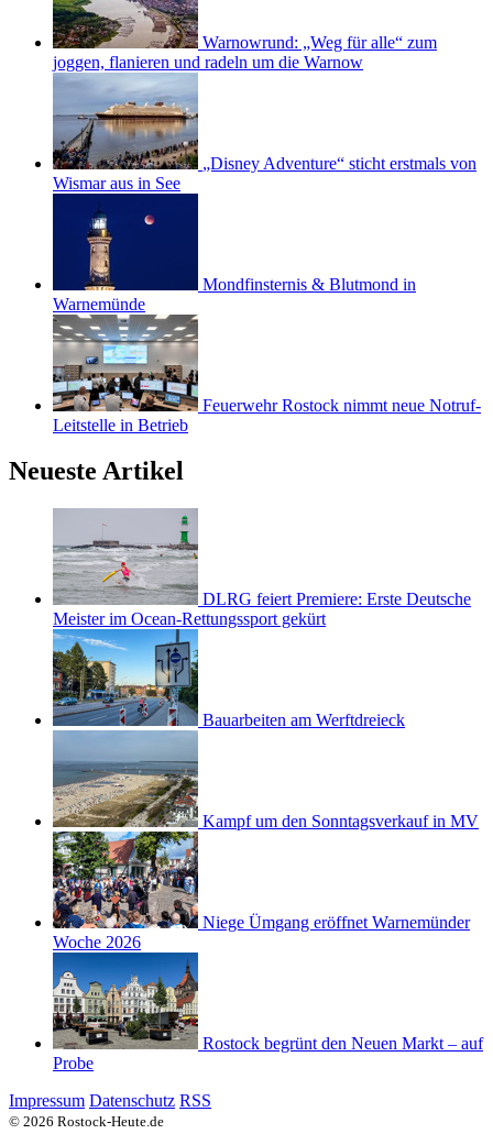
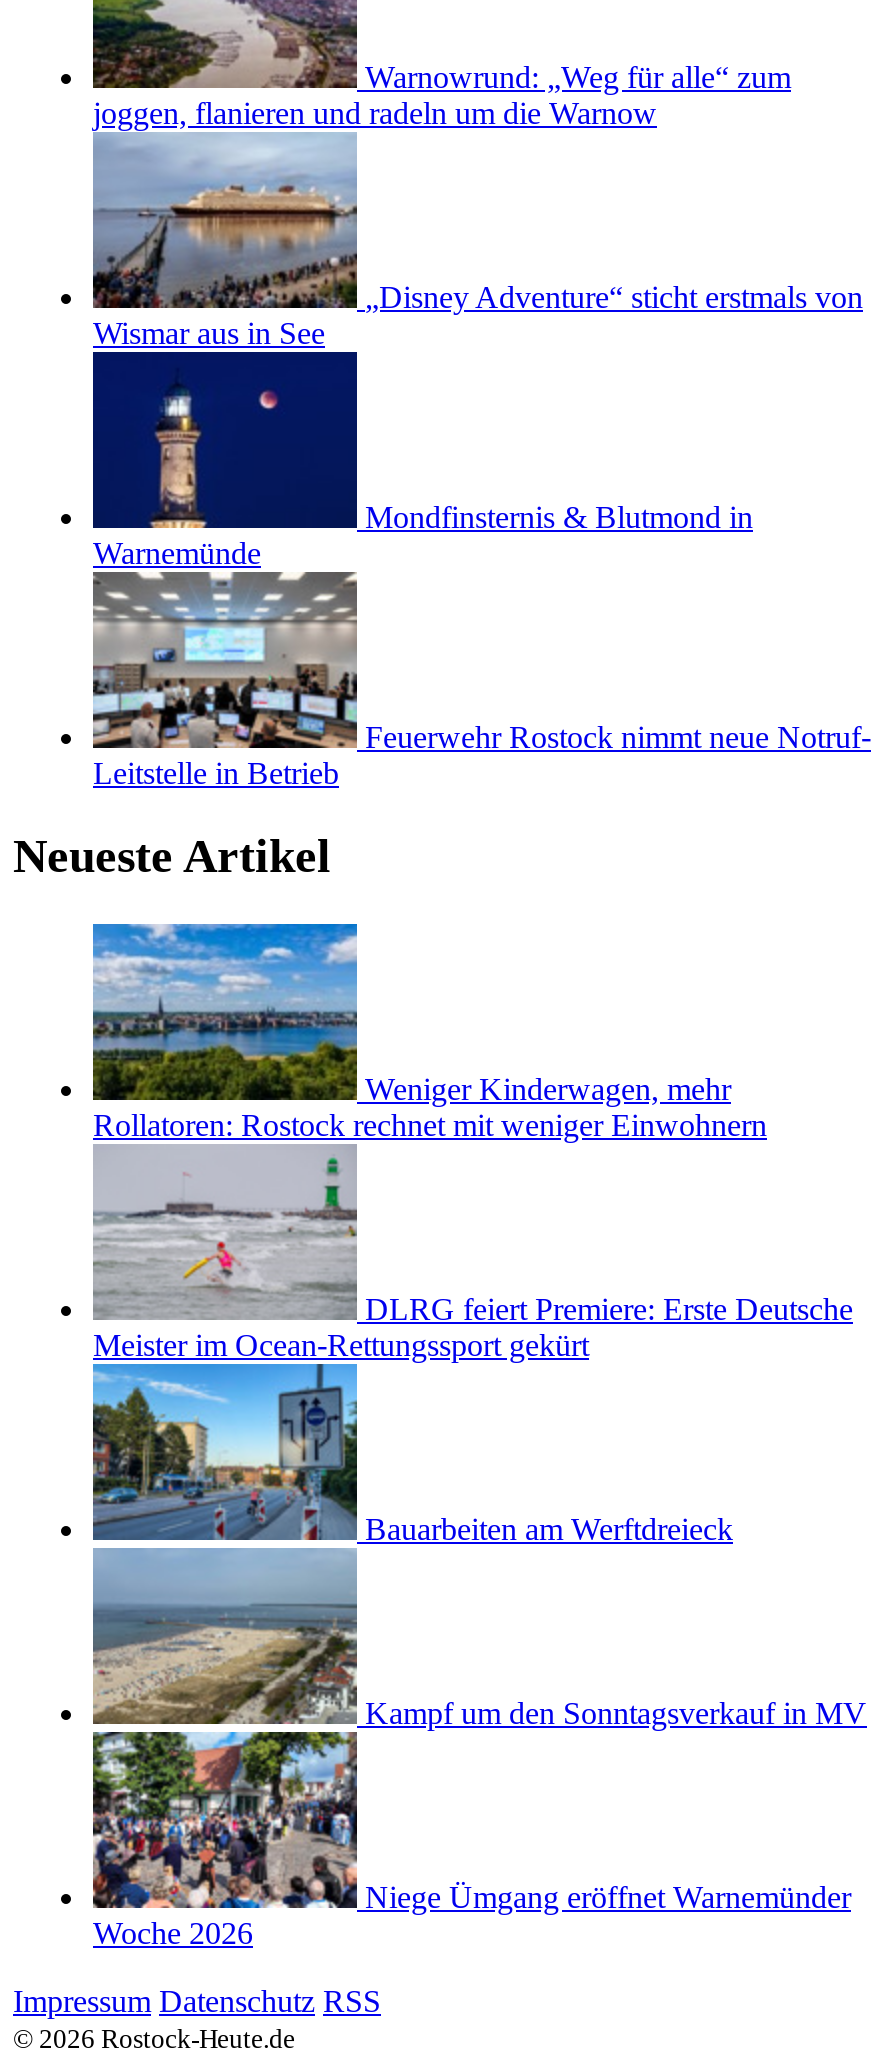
+ [image]
+ Weniger Kinderwagen, mehr
+ Rollatoren: Rostock rechnet mit weniger Einwohnern

moved down: [image] | DLRG feiert Premiere: Erste Deutsche | Meister im Ocean-Rettungssport gekürt | Bauarbeiten am Werftdreieck | Kampf um den Sonntagsverkauf in MV | Niege Ümgang eröffnet Warnemünder | Woche 2026

- [image]
- Rostock begrünt den Neuen Markt – auf
- Probe
